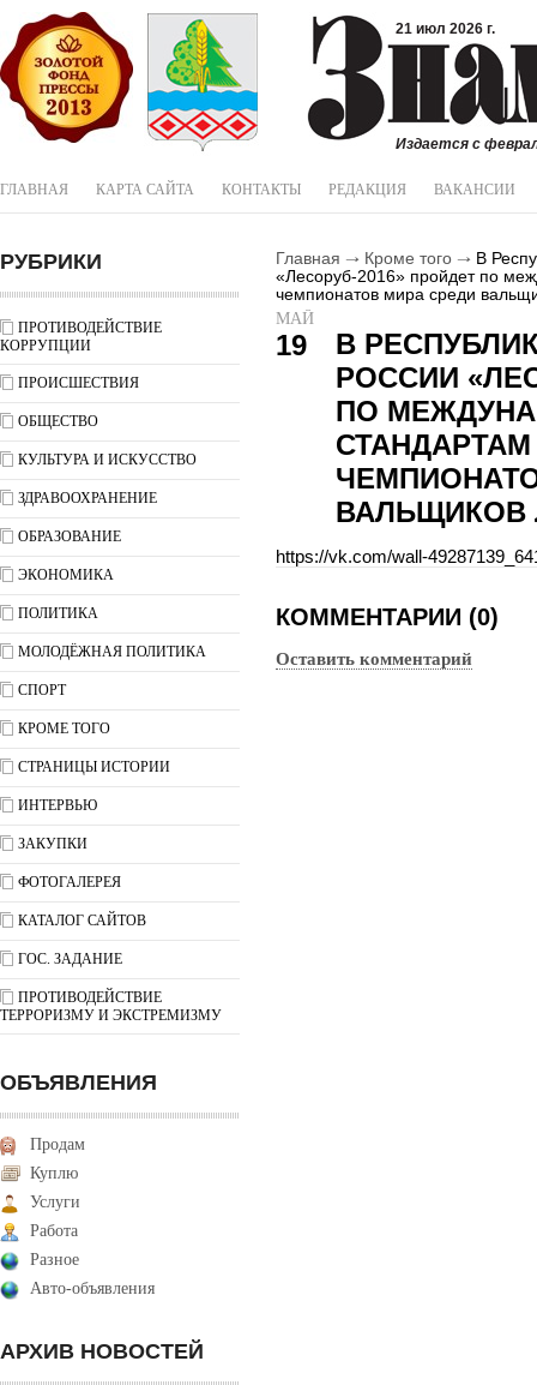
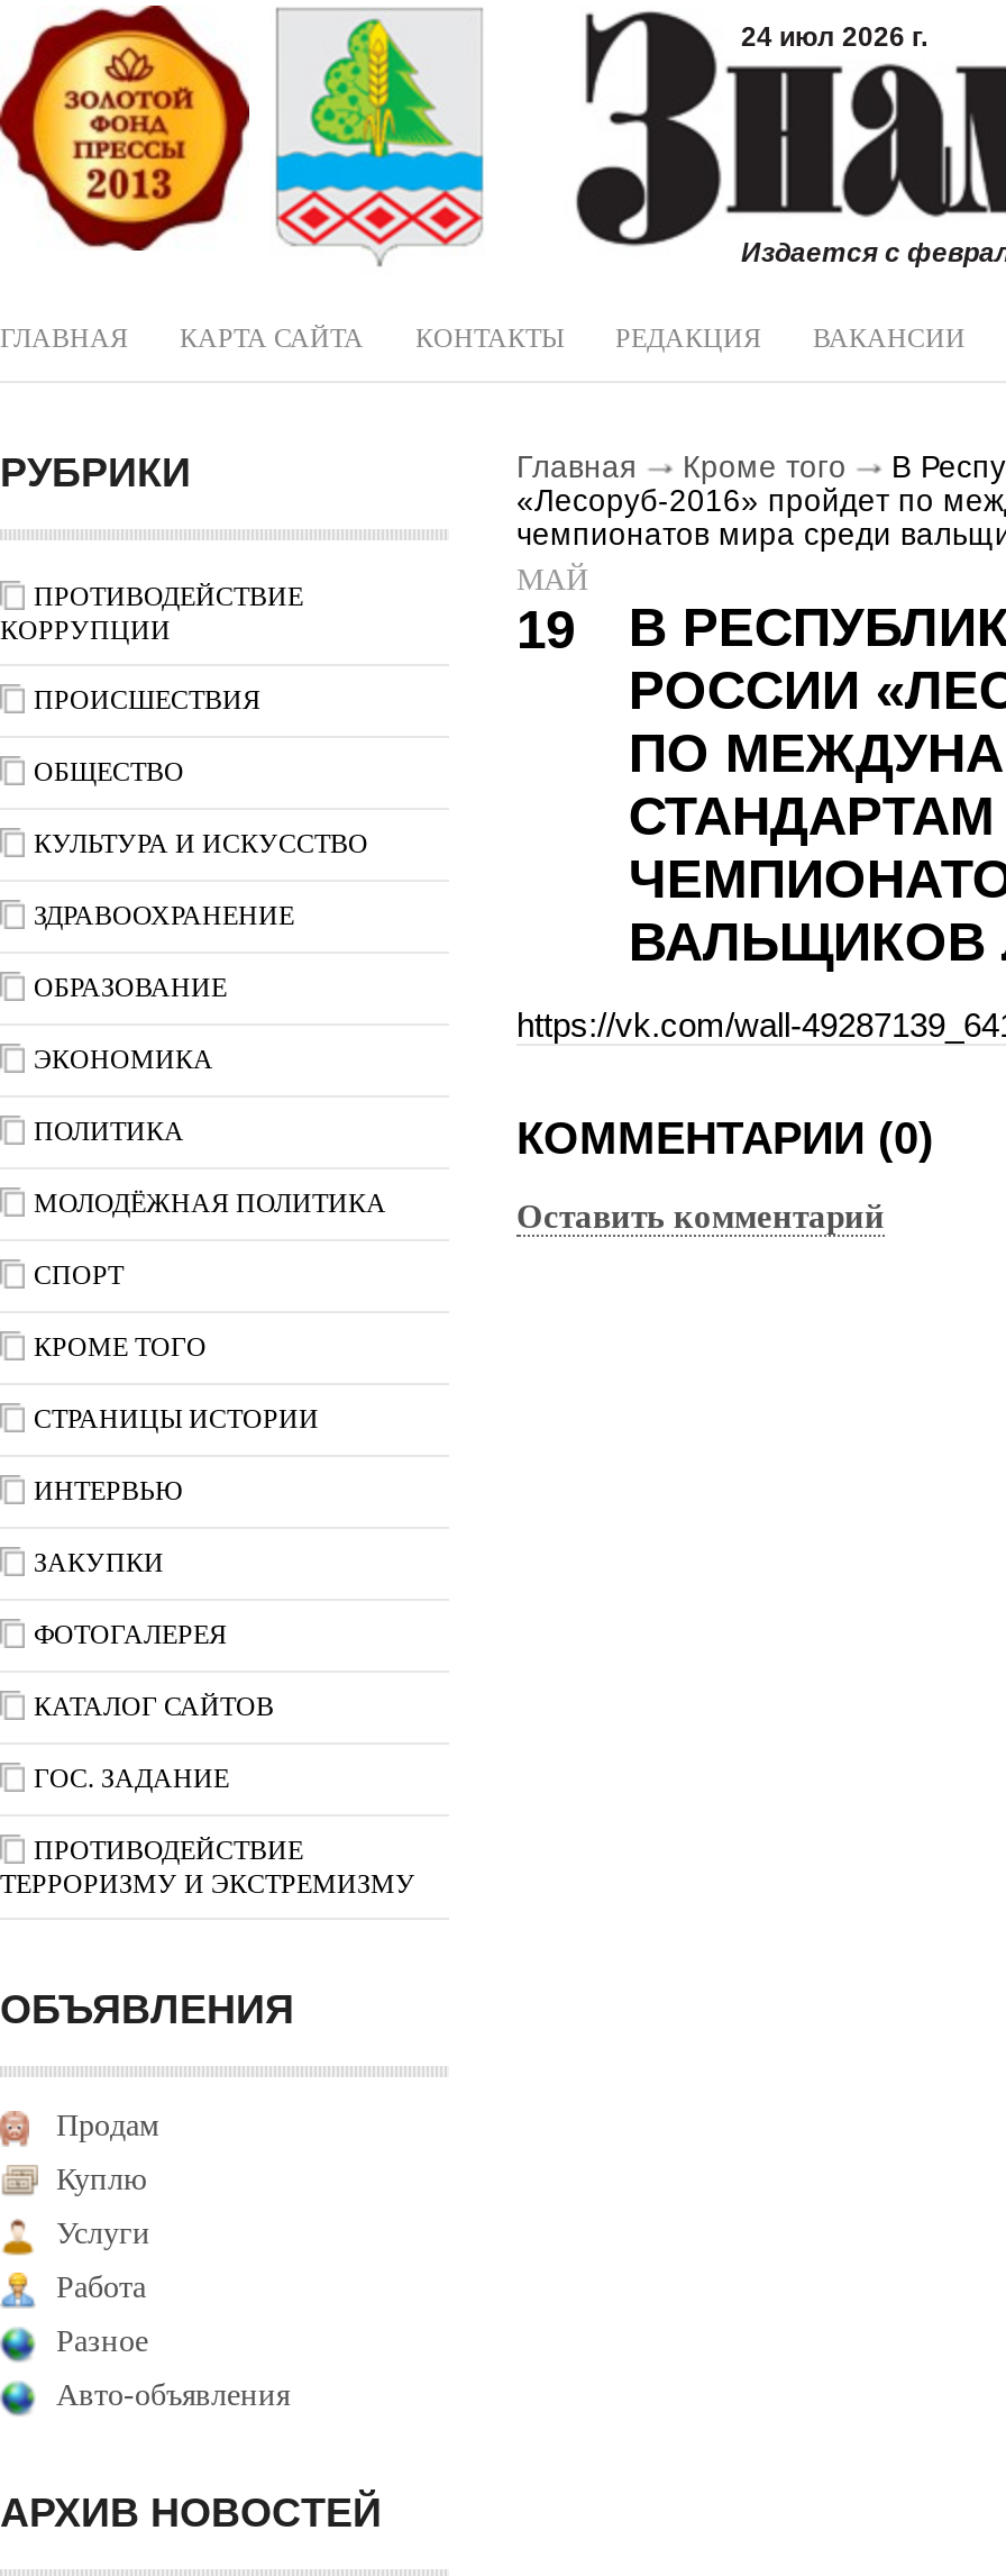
- 21 июл 2026 г.
+ 24 июл 2026 г.
